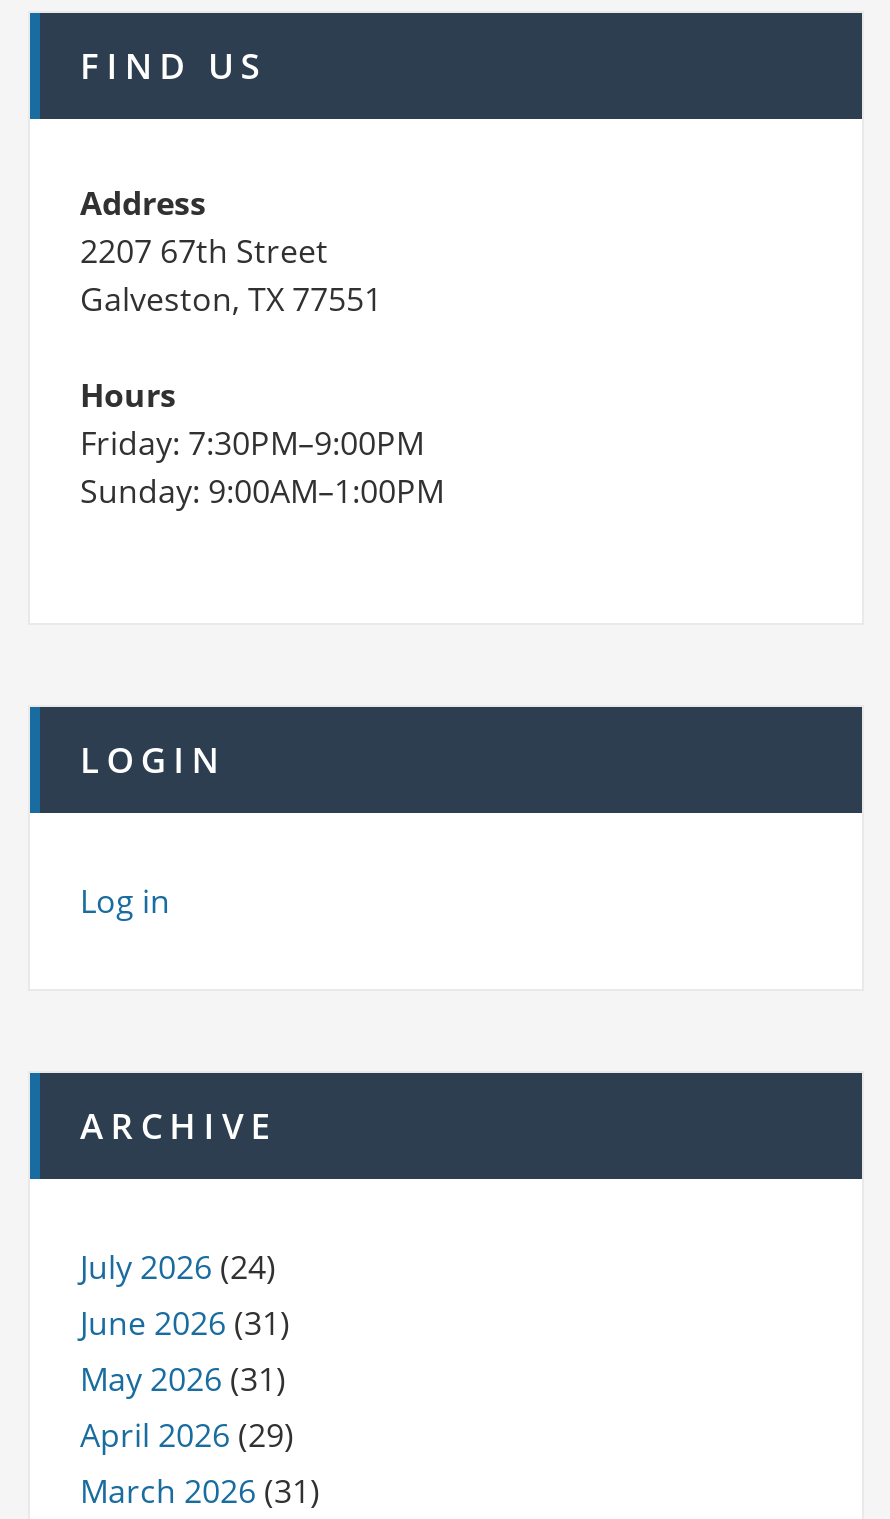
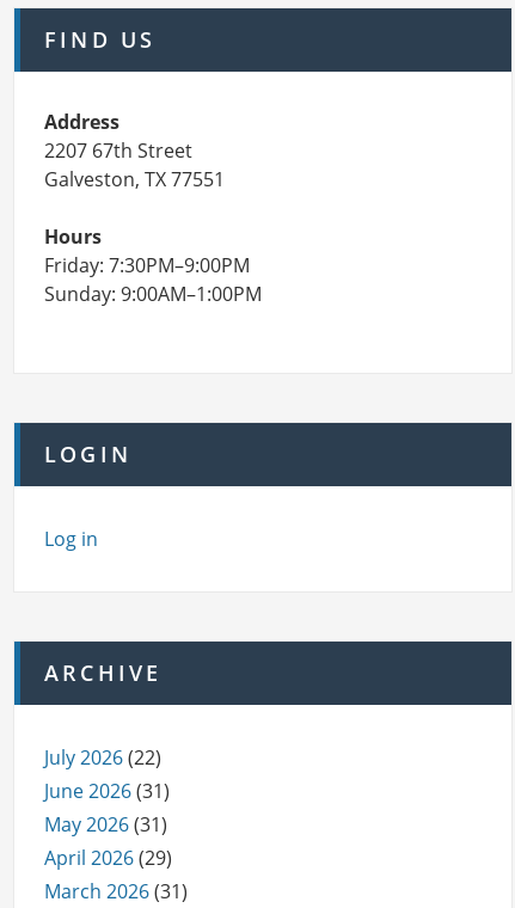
- July 2026 (24)
+ July 2026 (22)
